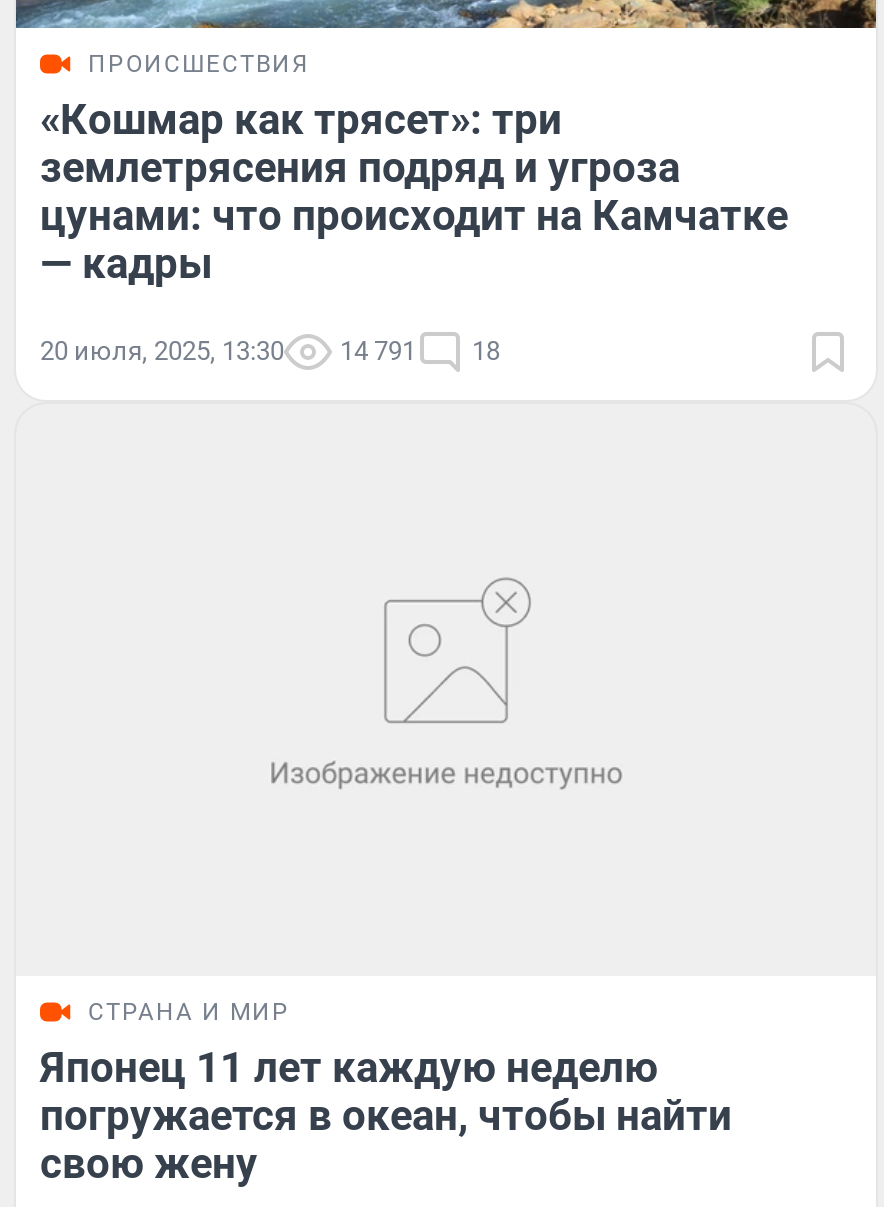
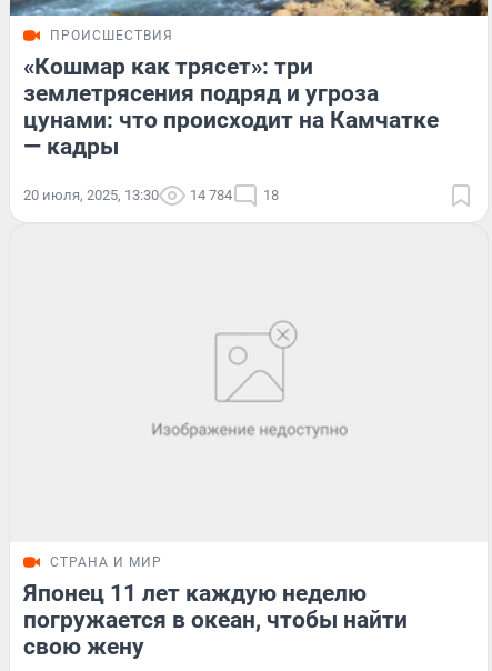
- 20 июля, 2025, 13:30 14 791 18
+ 20 июля, 2025, 13:30 14 784 18
